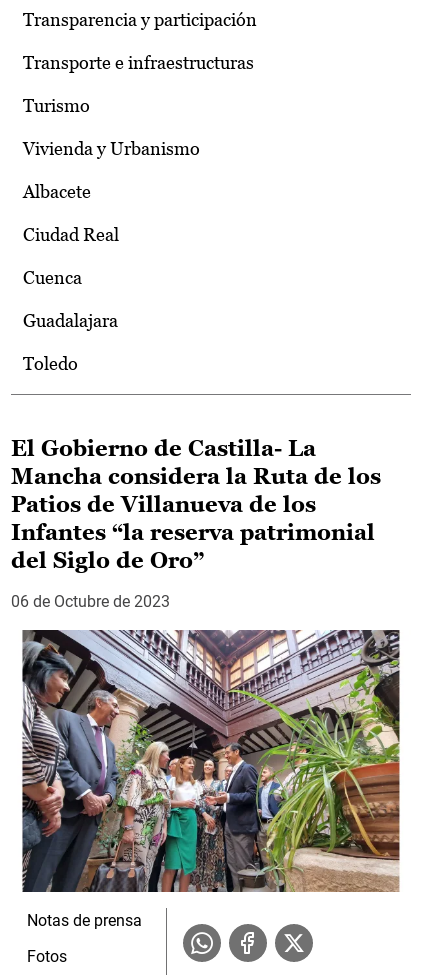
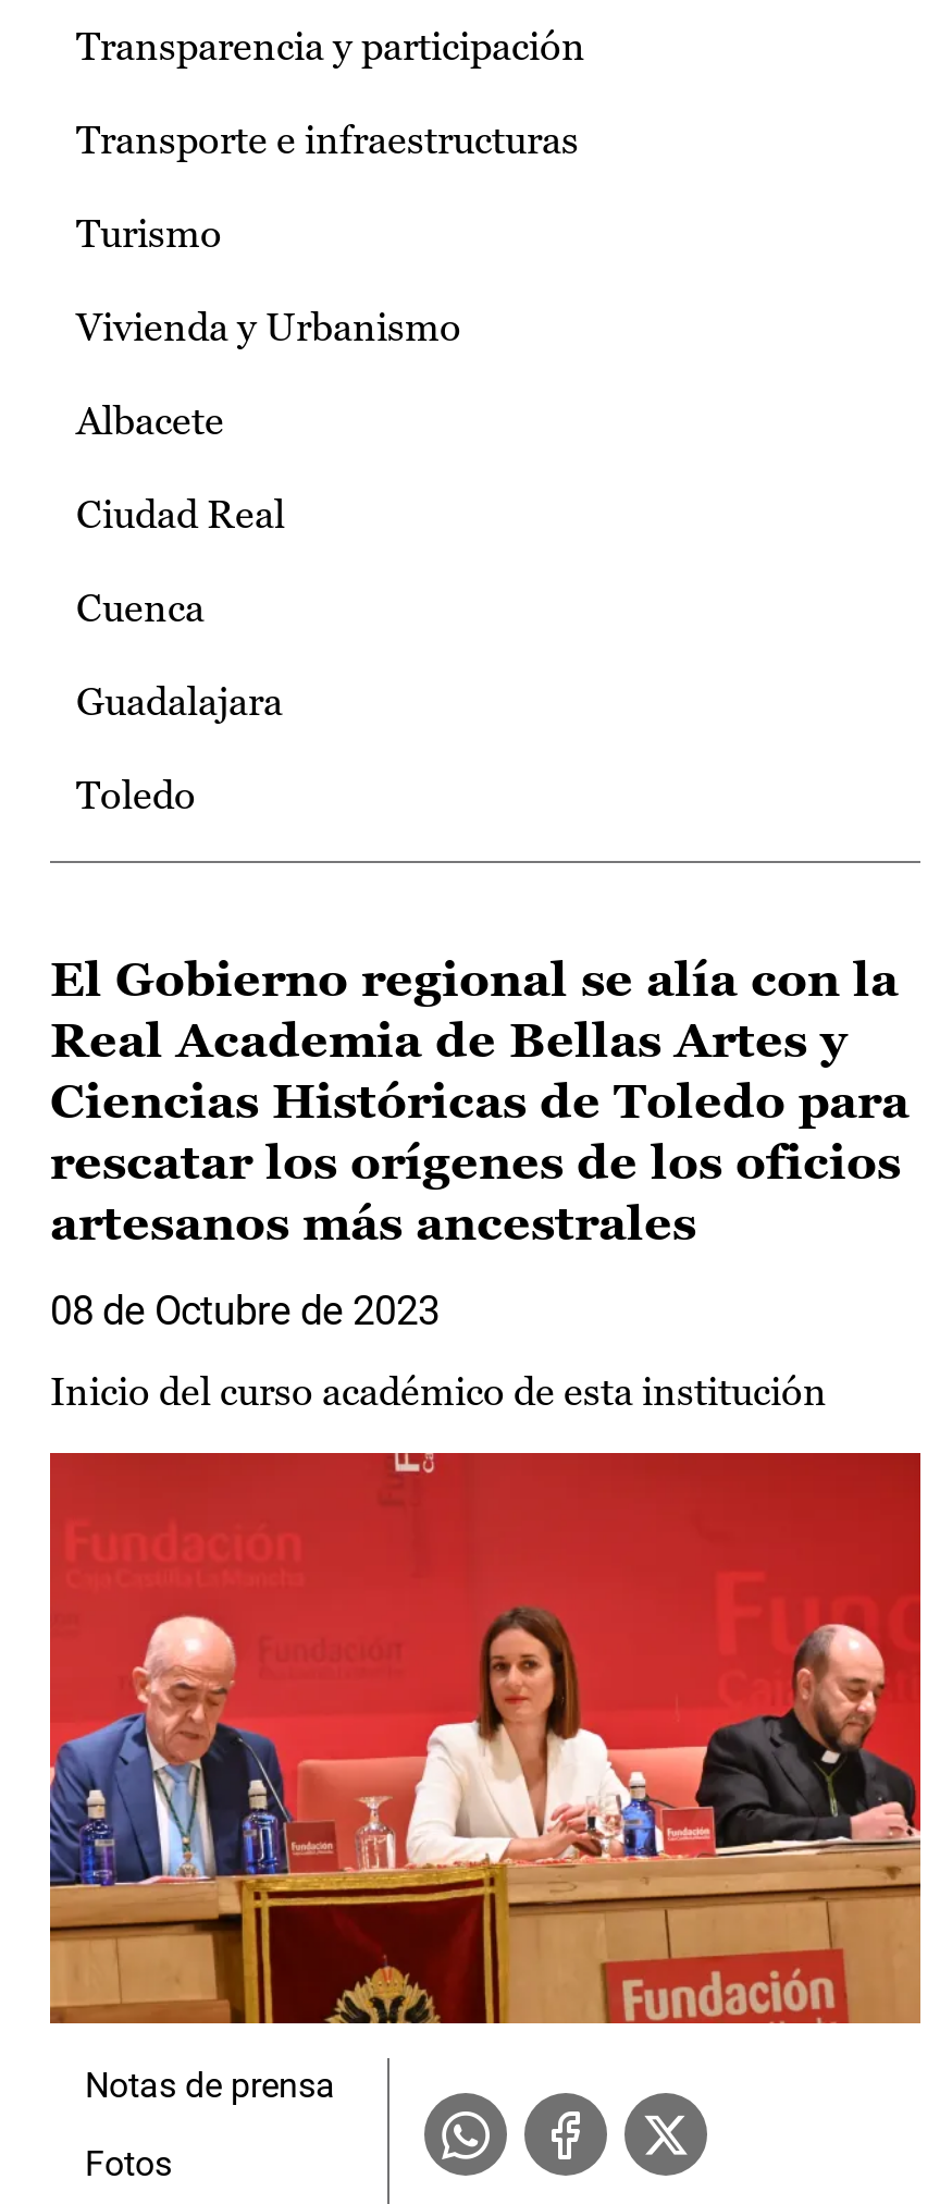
- El Gobierno de Castilla- La
- Mancha considera la Ruta de los
- Patios de Villanueva de los
- Infantes “la reserva patrimonial
- del Siglo de Oro”
- 06 de Octubre de 2023
+ El Gobierno regional se alía con la
+ Real Academia de Bellas Artes y
+ Ciencias Históricas de Toledo para
+ rescatar los orígenes de los oficios
+ artesanos más ancestrales
+ 08 de Octubre de 2023
+ Inicio del curso académico de esta institución

- [image]
+ [image]
